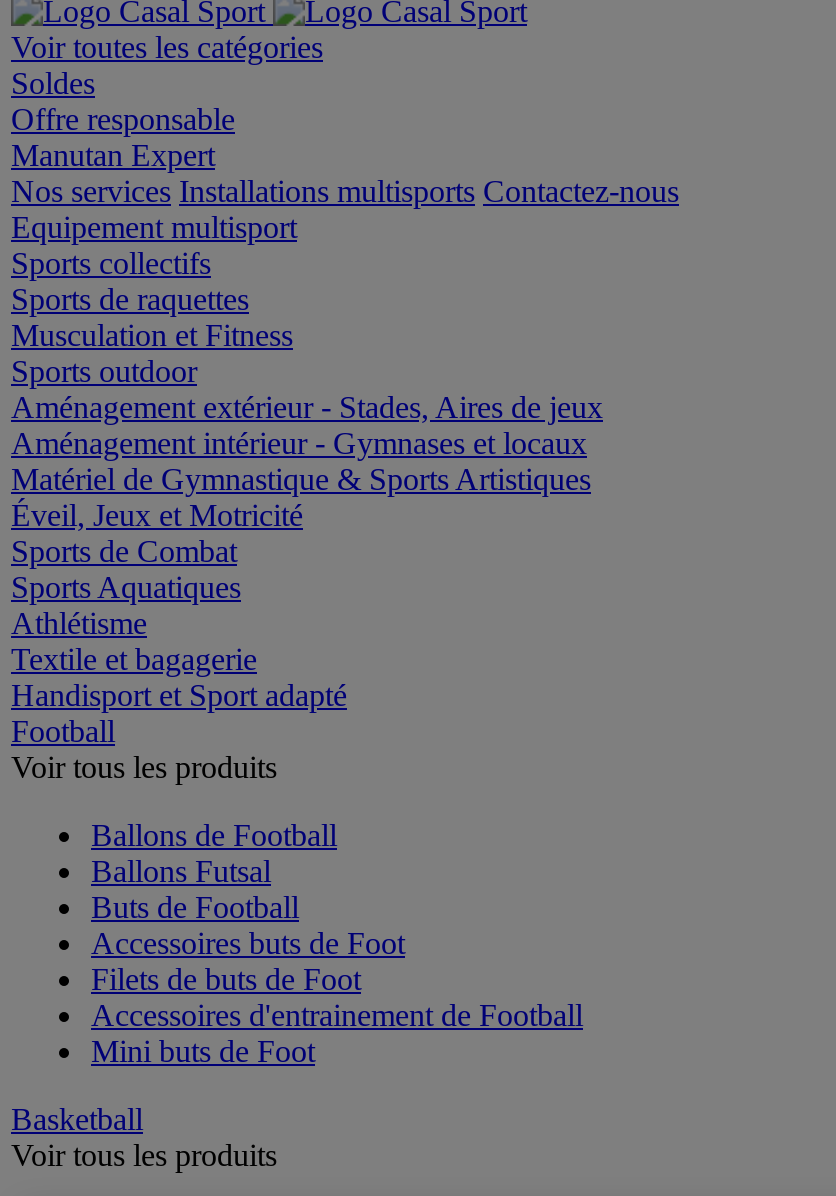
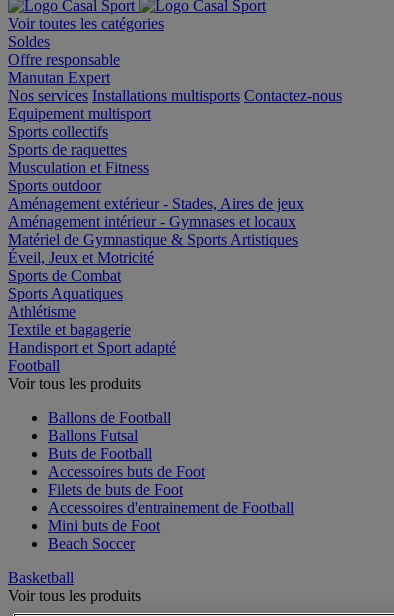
+ Beach Soccer
